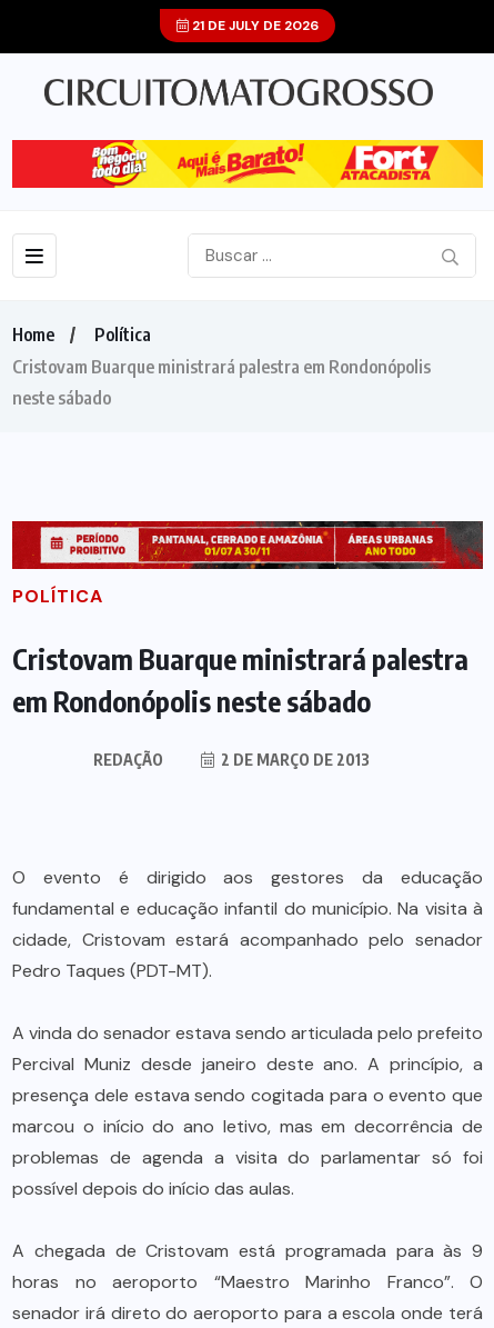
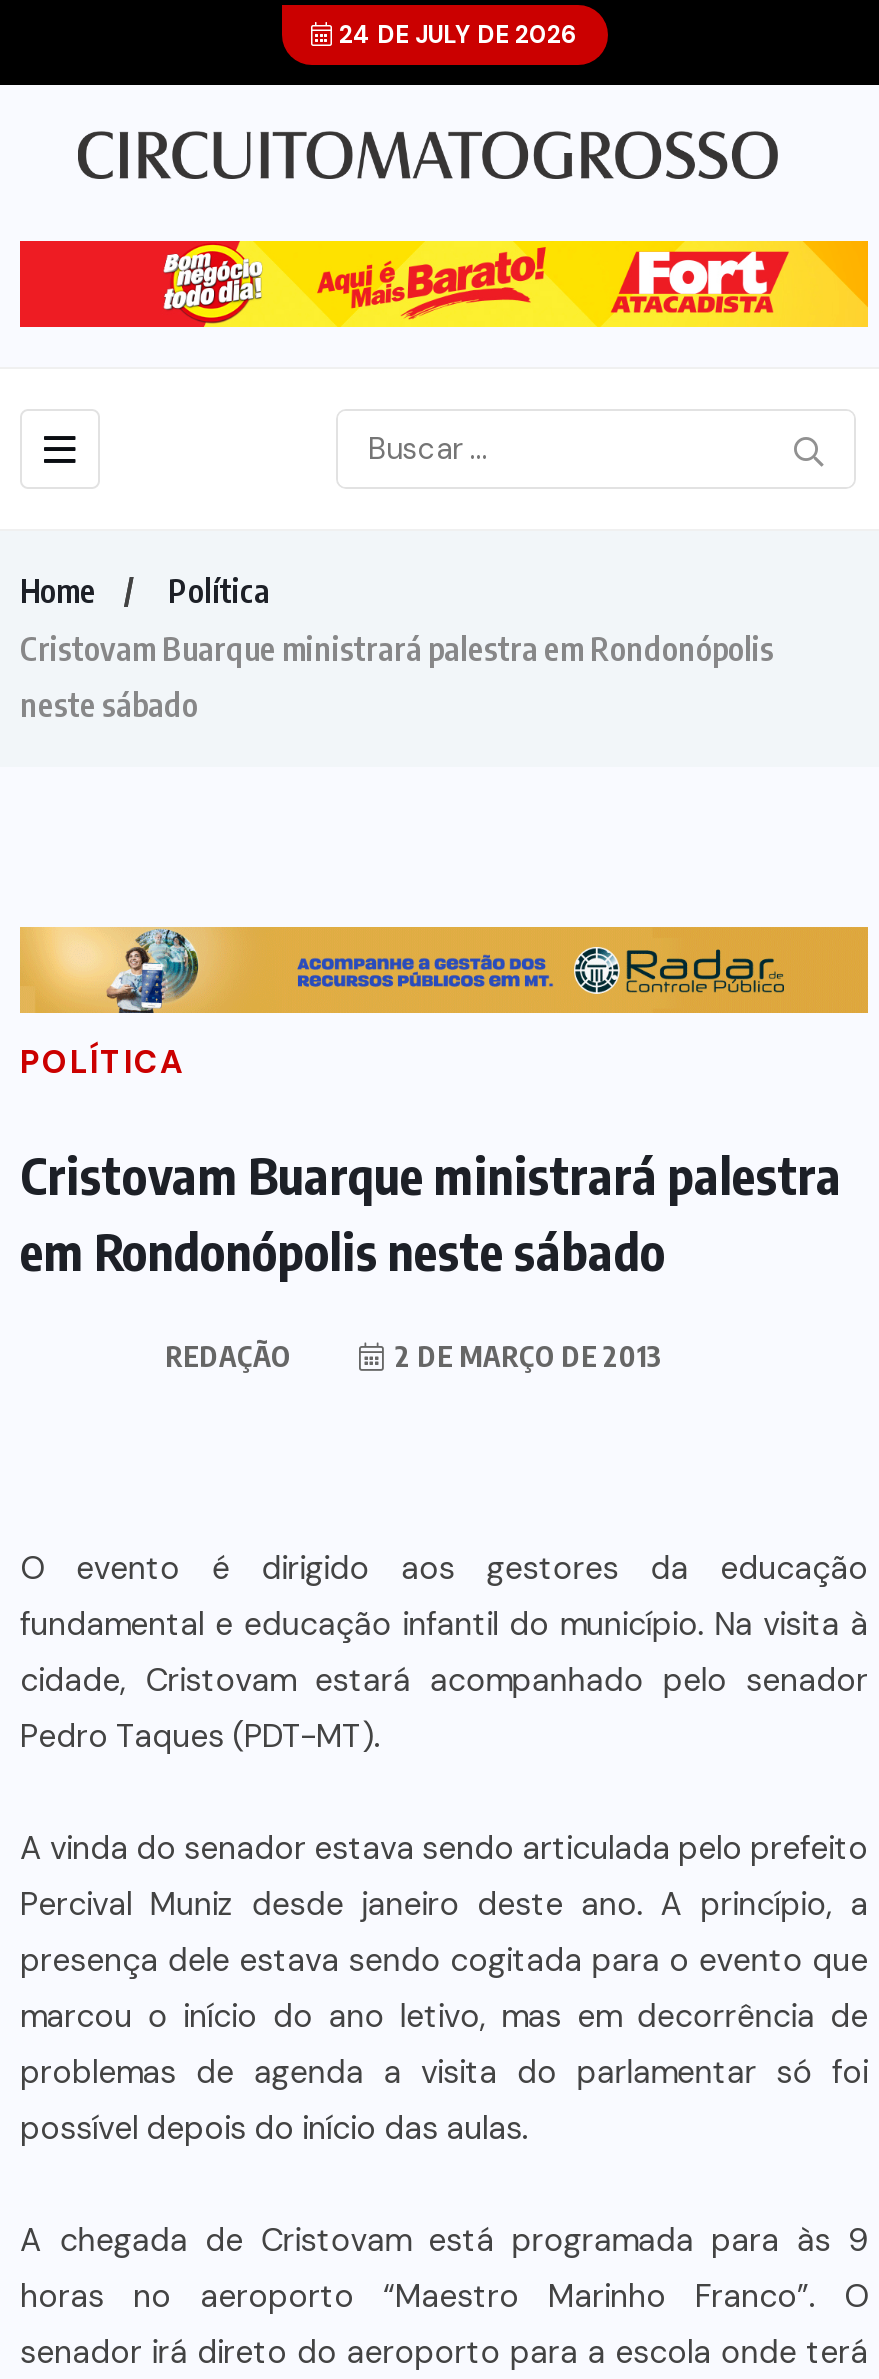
- 21 DE JULY DE 2026
+ 24 DE JULY DE 2026

- [image]
+ [image]
